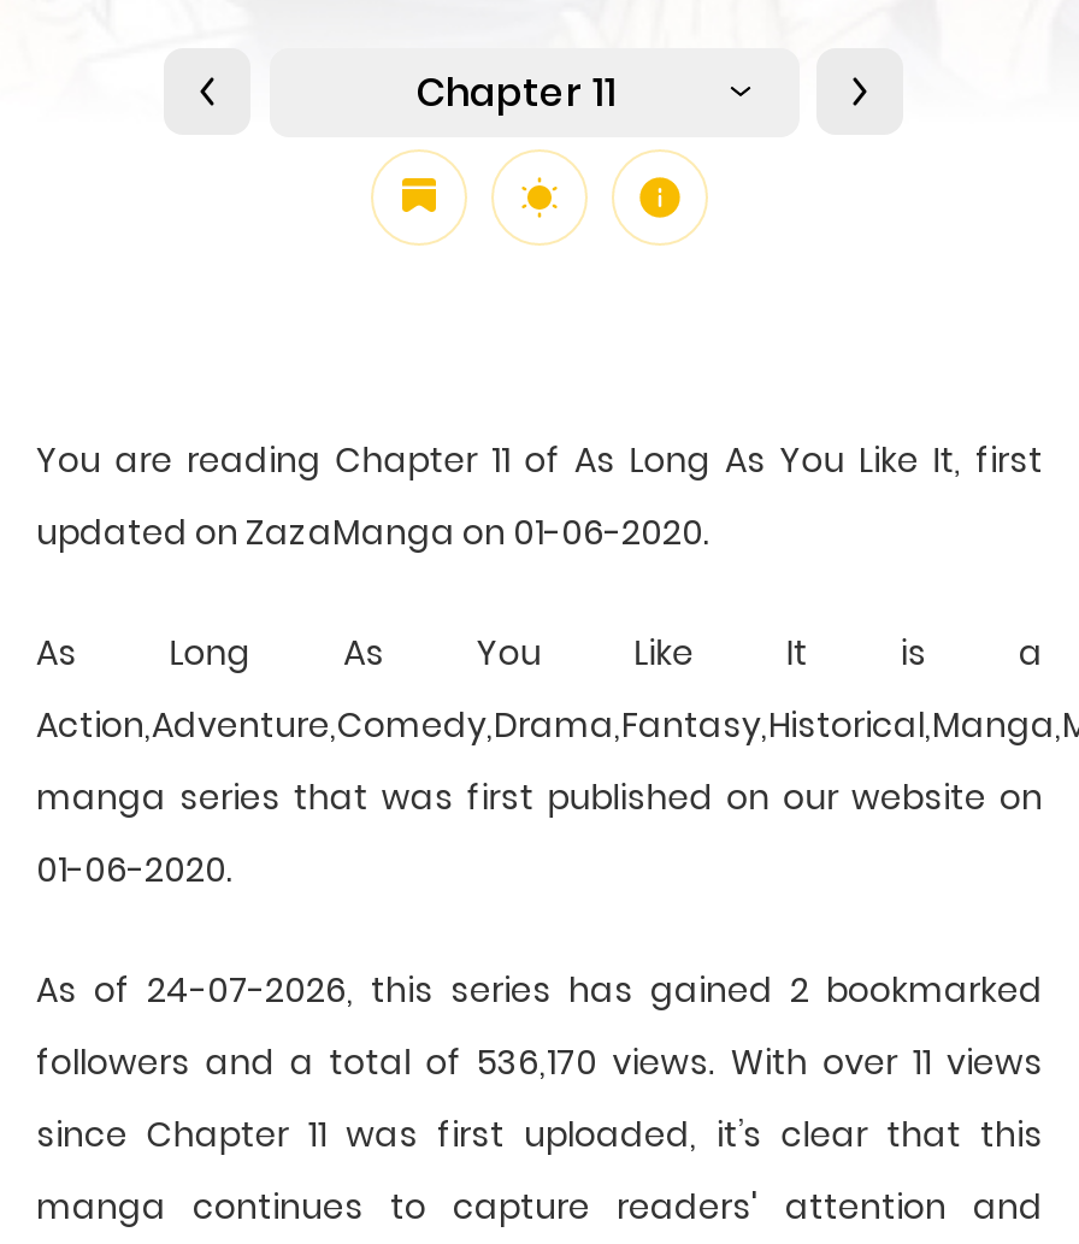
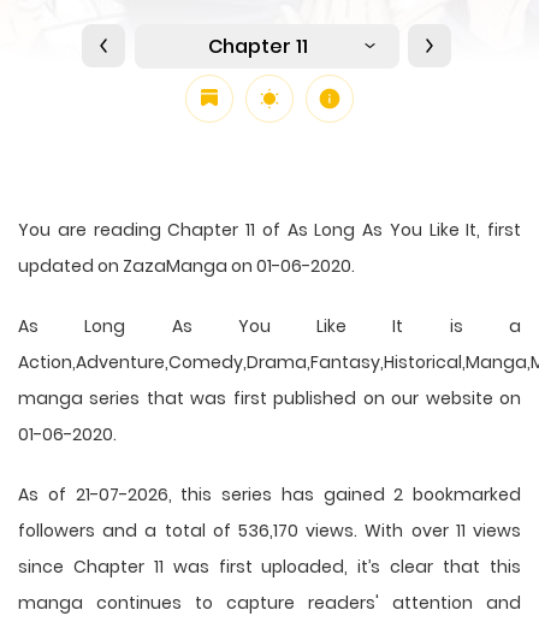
- As of 24-07-2026, this series has gained 2 bookmarked
+ As of 21-07-2026, this series has gained 2 bookmarked
